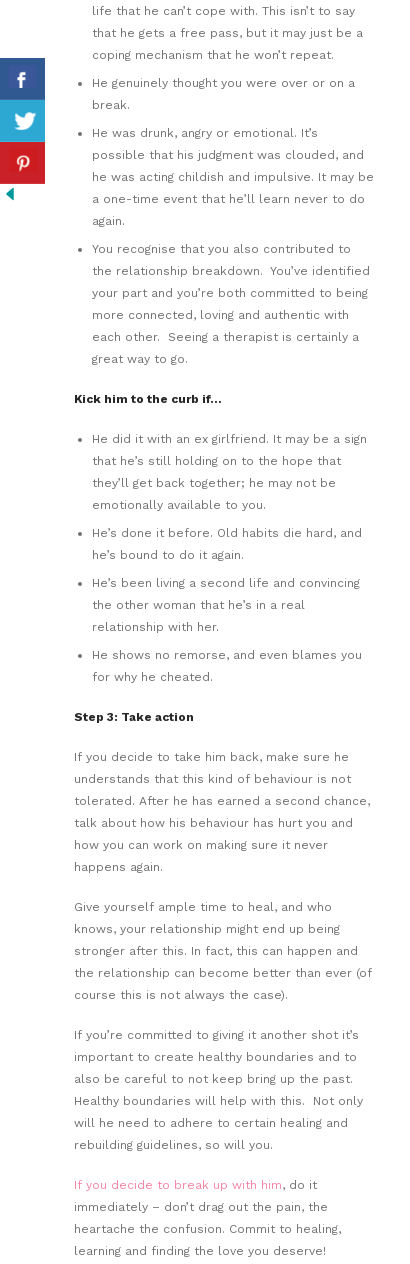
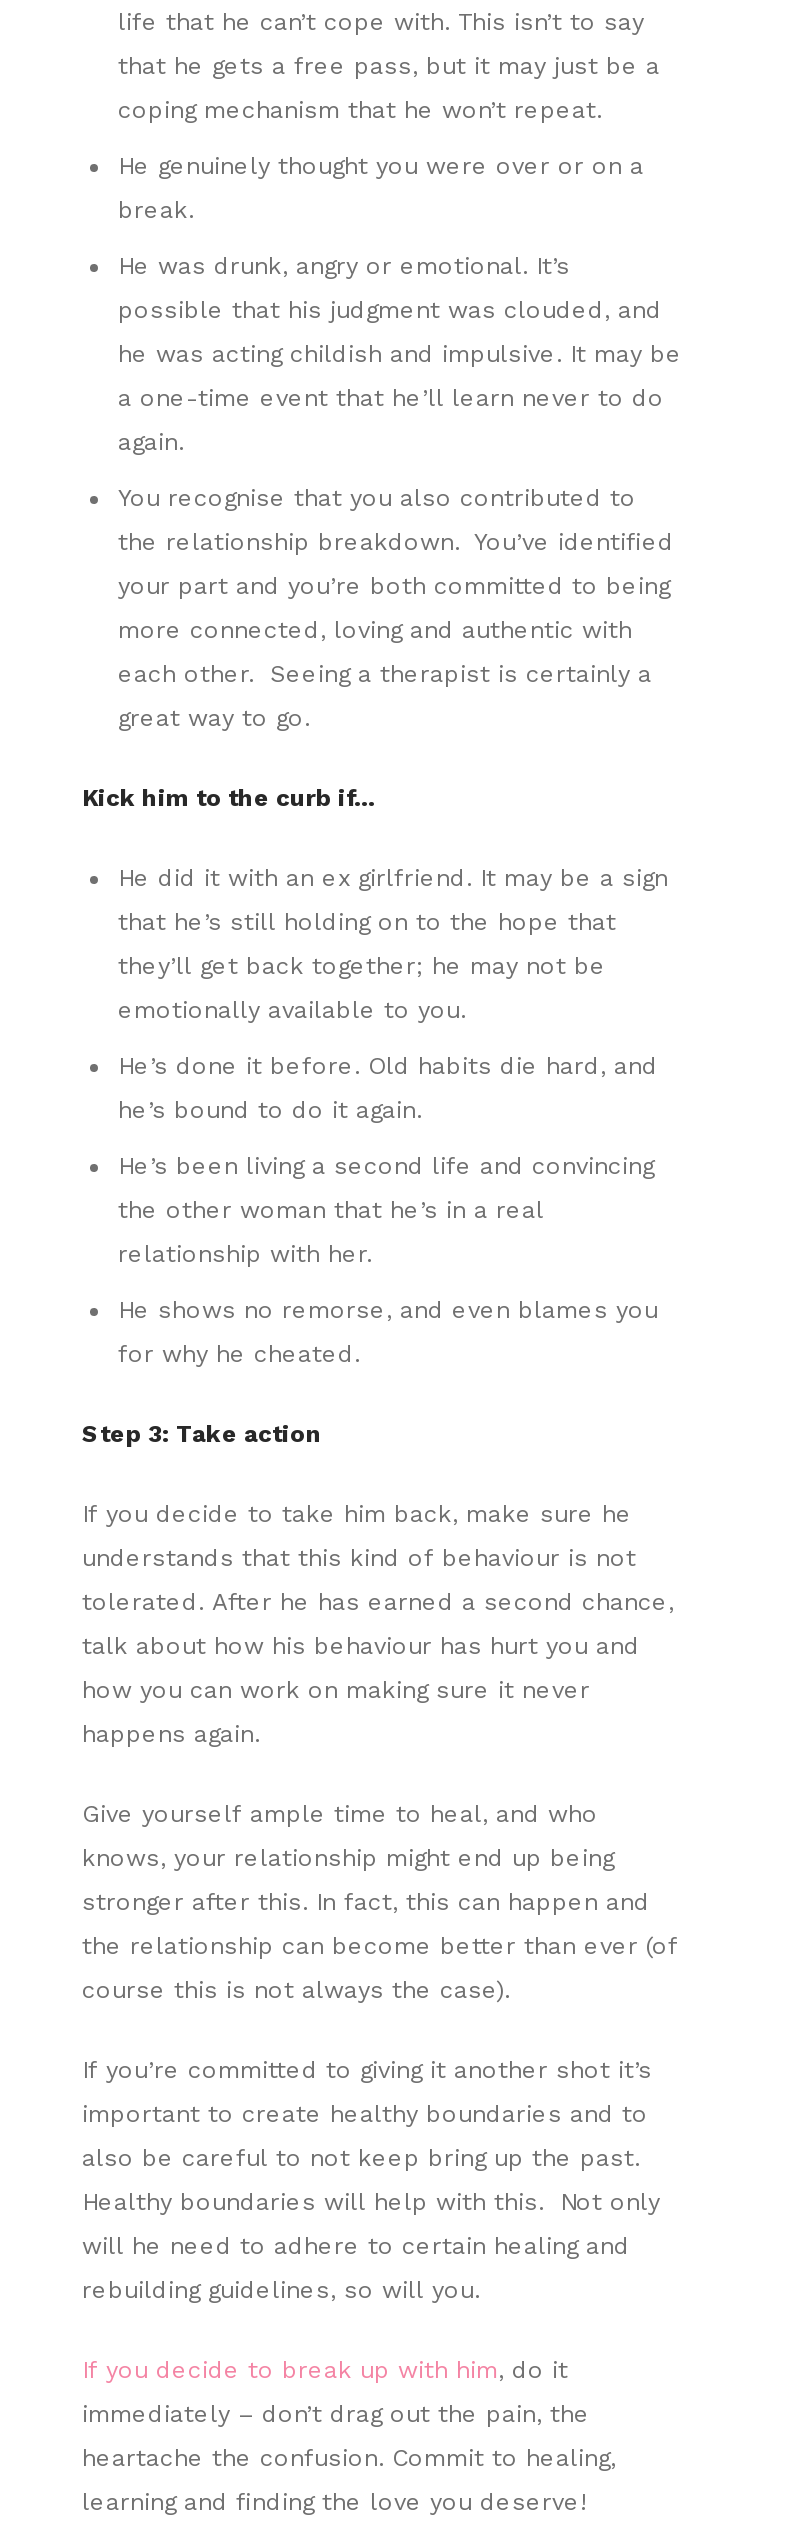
- [image]
